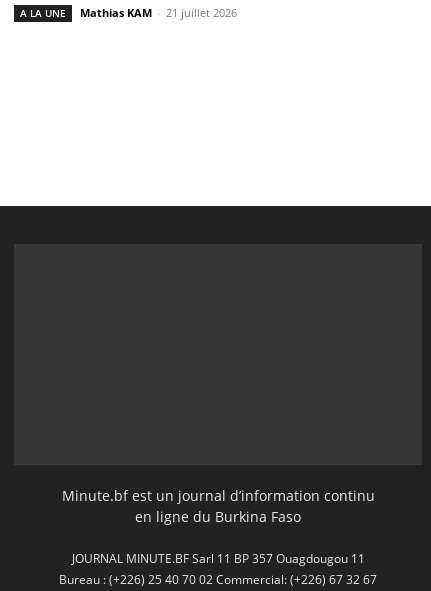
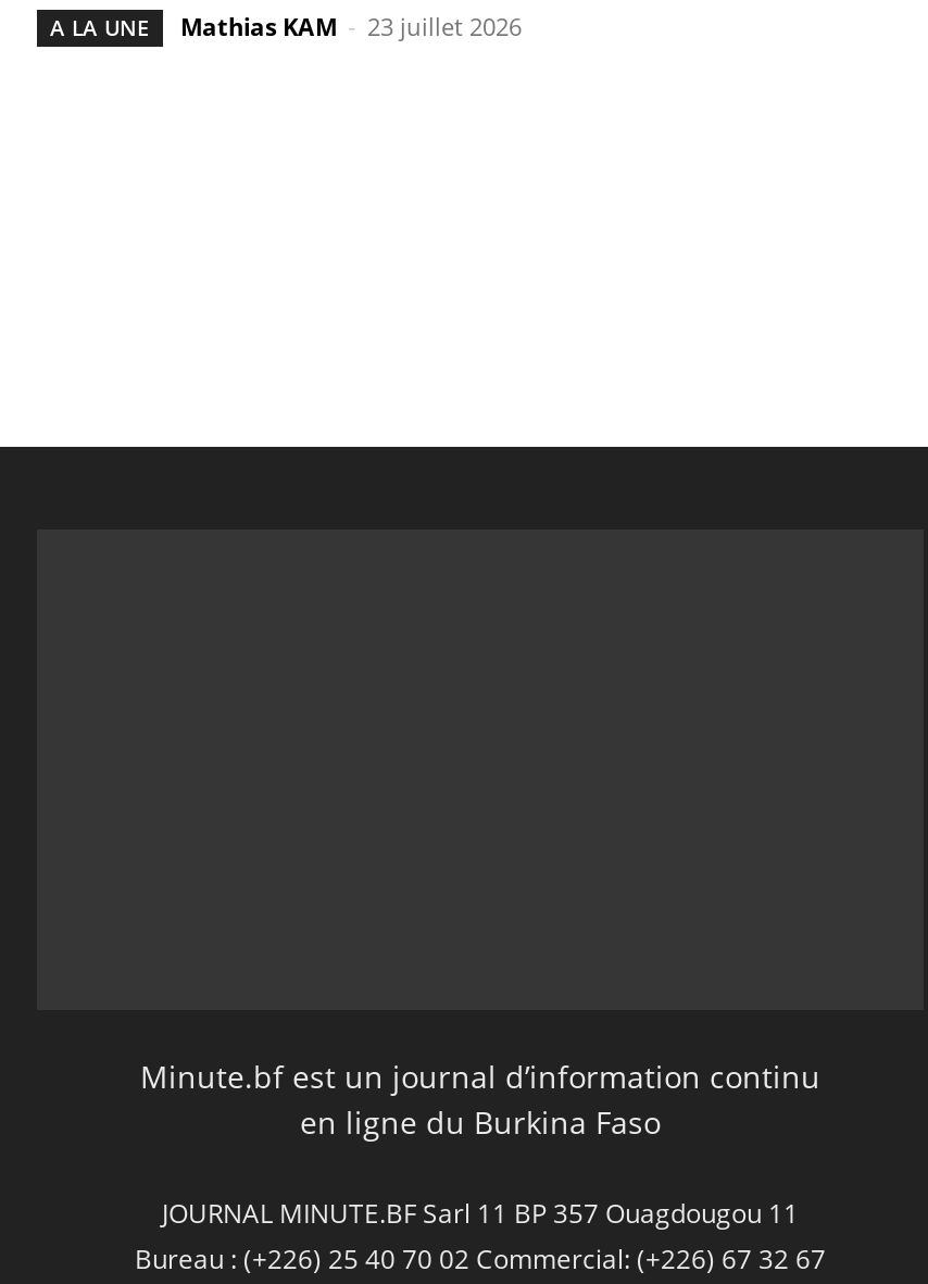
- Mathias KAM - 21 juillet 2026
+ Mathias KAM - 23 juillet 2026
